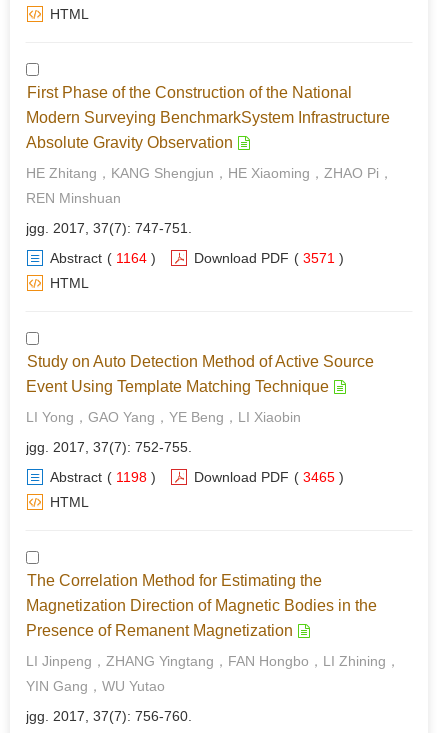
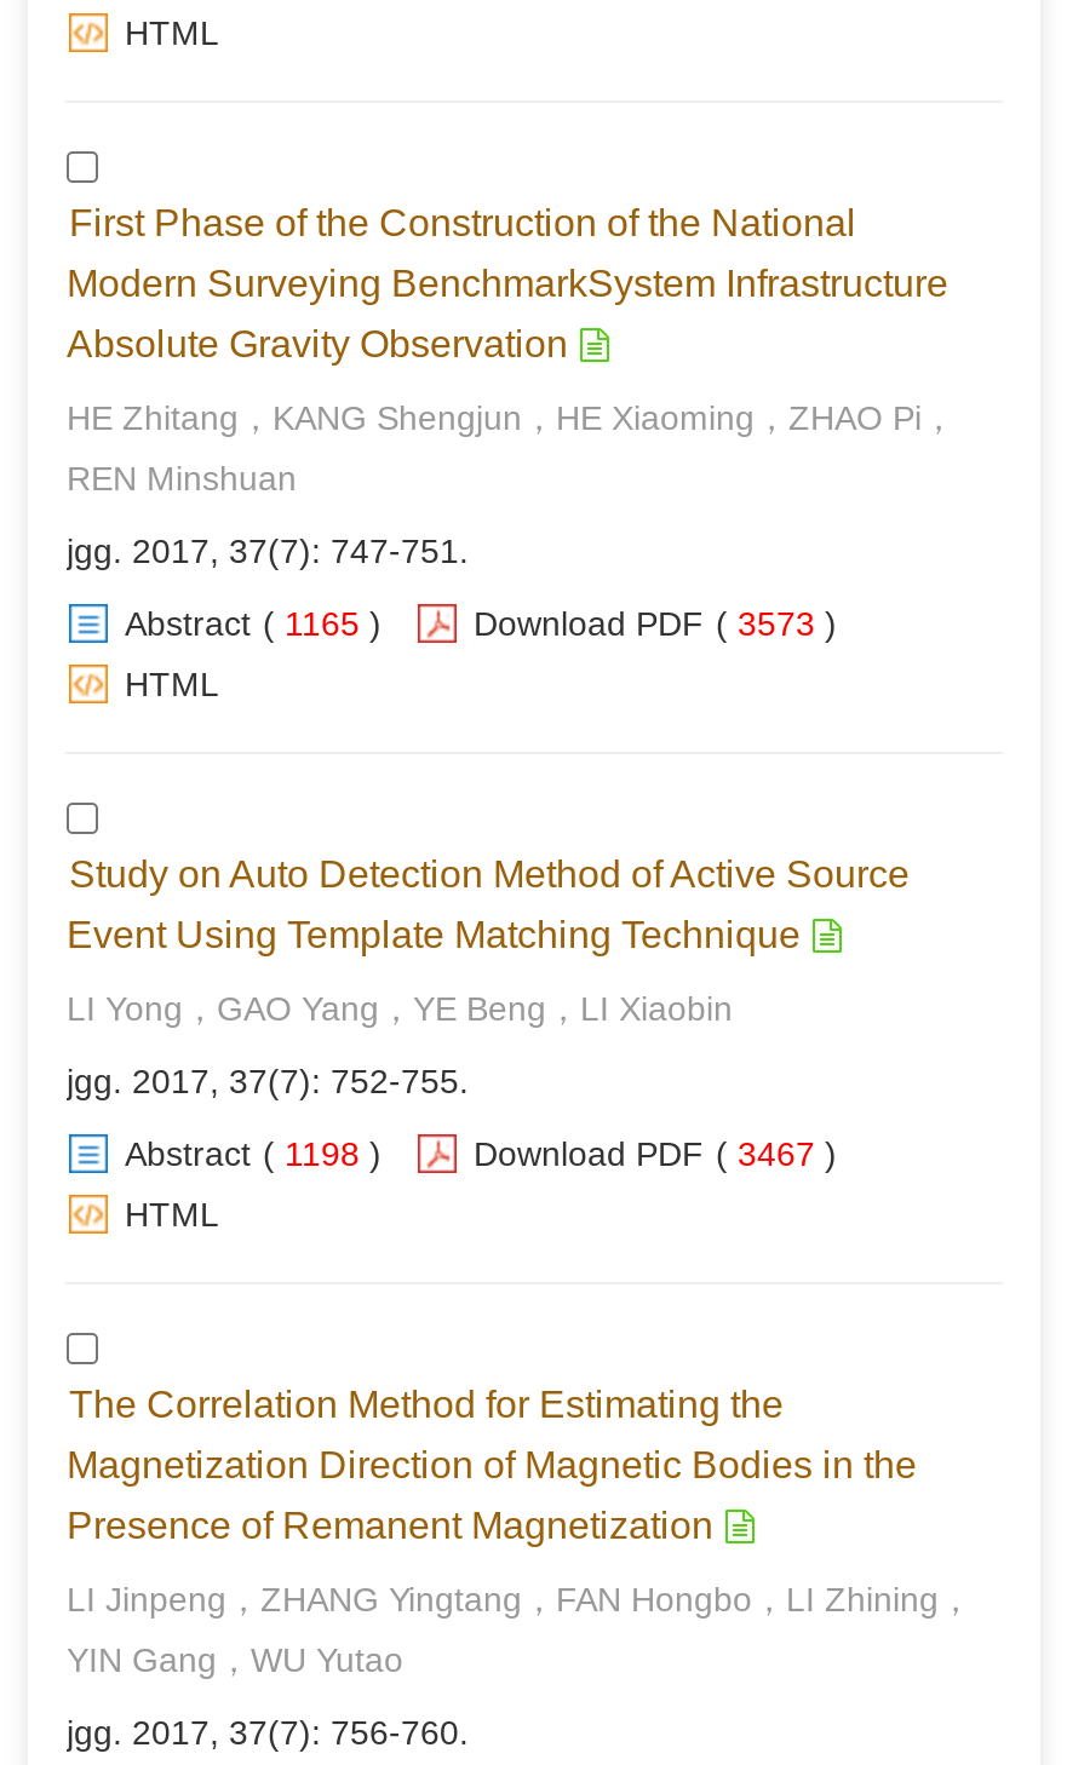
- Abstract ( 1164)
+ Abstract ( 1165)

- Download PDF ( 3571)
+ Download PDF ( 3573)

- Download PDF ( 3465)
+ Download PDF ( 3467)
